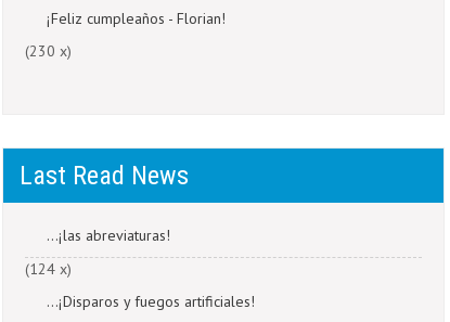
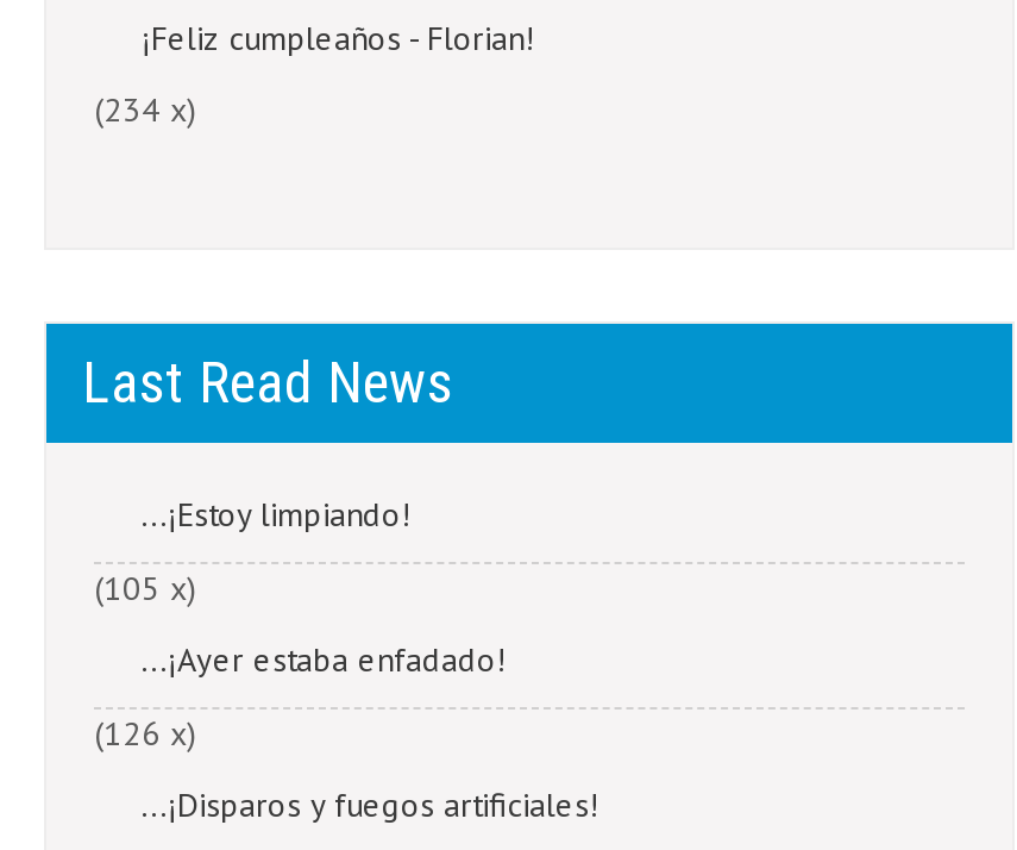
- (230 x)
+ (234 x)

- ...¡las abreviaturas!
- (124 x)
+ ...¡Estoy limpiando!
+ (105 x)
+ ...¡Ayer estaba enfadado!
+ (126 x)
